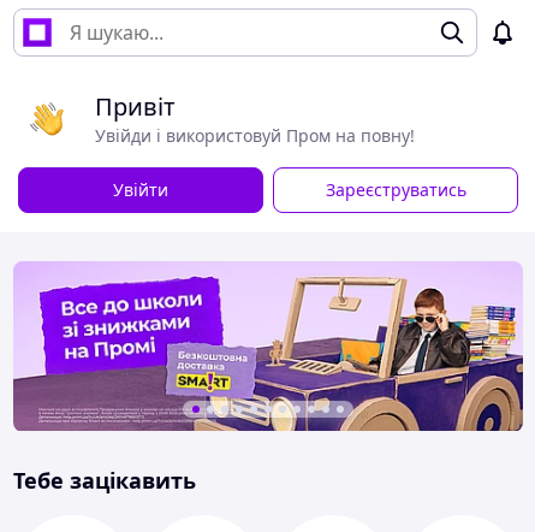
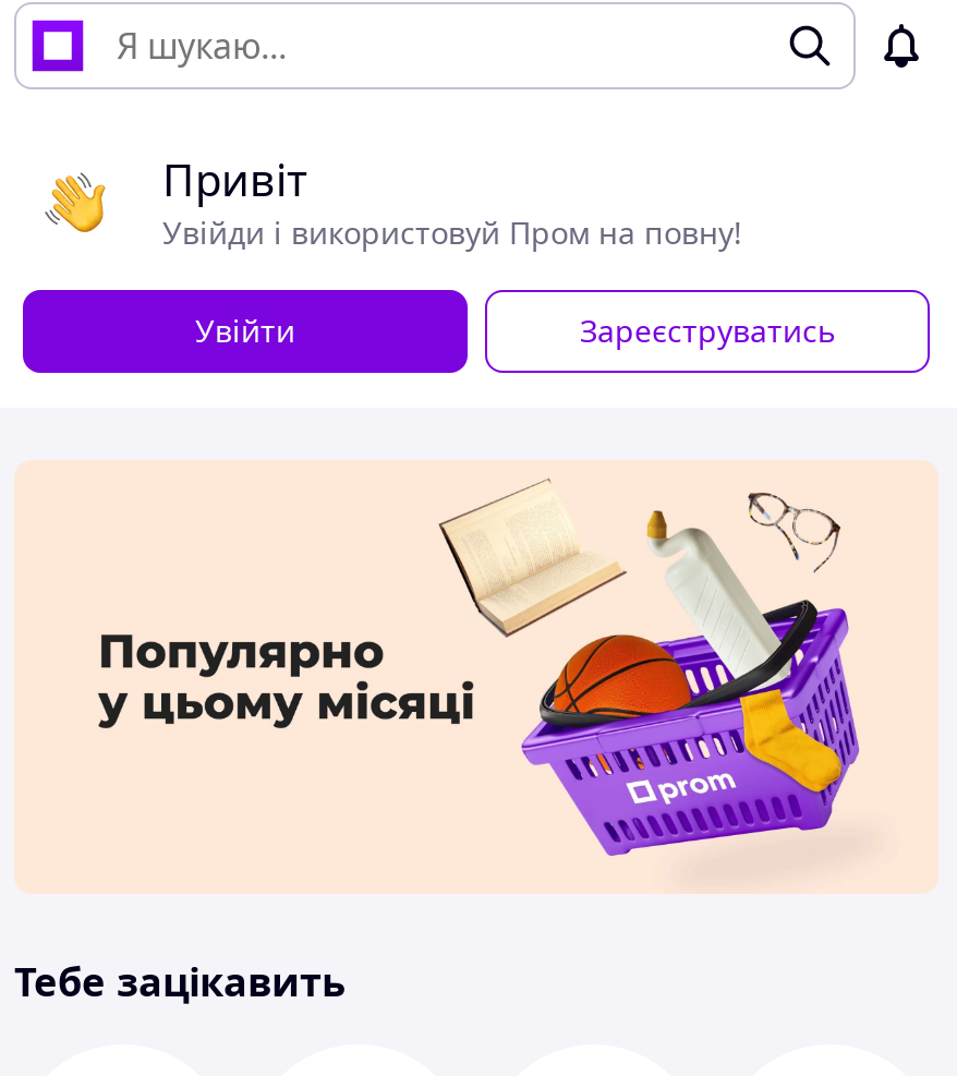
- [image]
+ [image]
